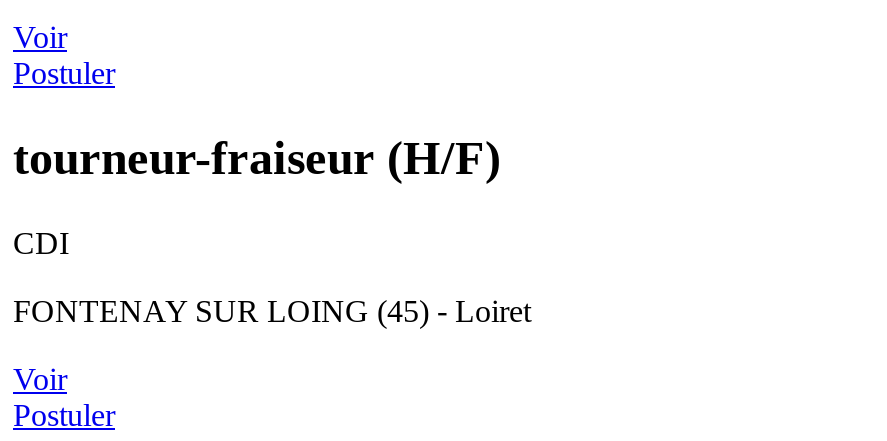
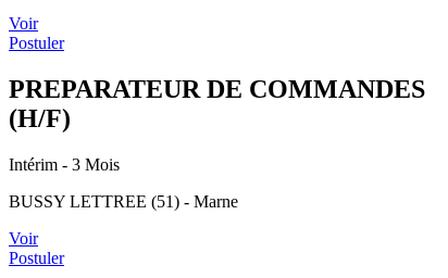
- tourneur-fraiseur (H/F)
+ PREPARATEUR DE COMMANDES
+ (H/F)

- CDI
+ Intérim - 3 Mois

- FONTENAY SUR LOING (45) - Loiret
+ BUSSY LETTREE (51) - Marne
